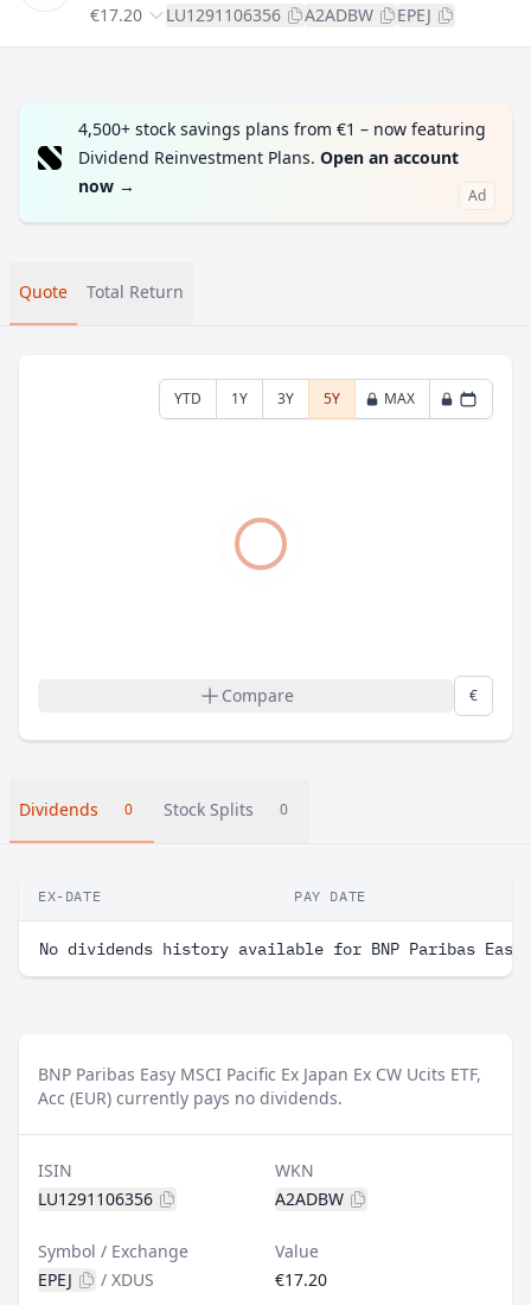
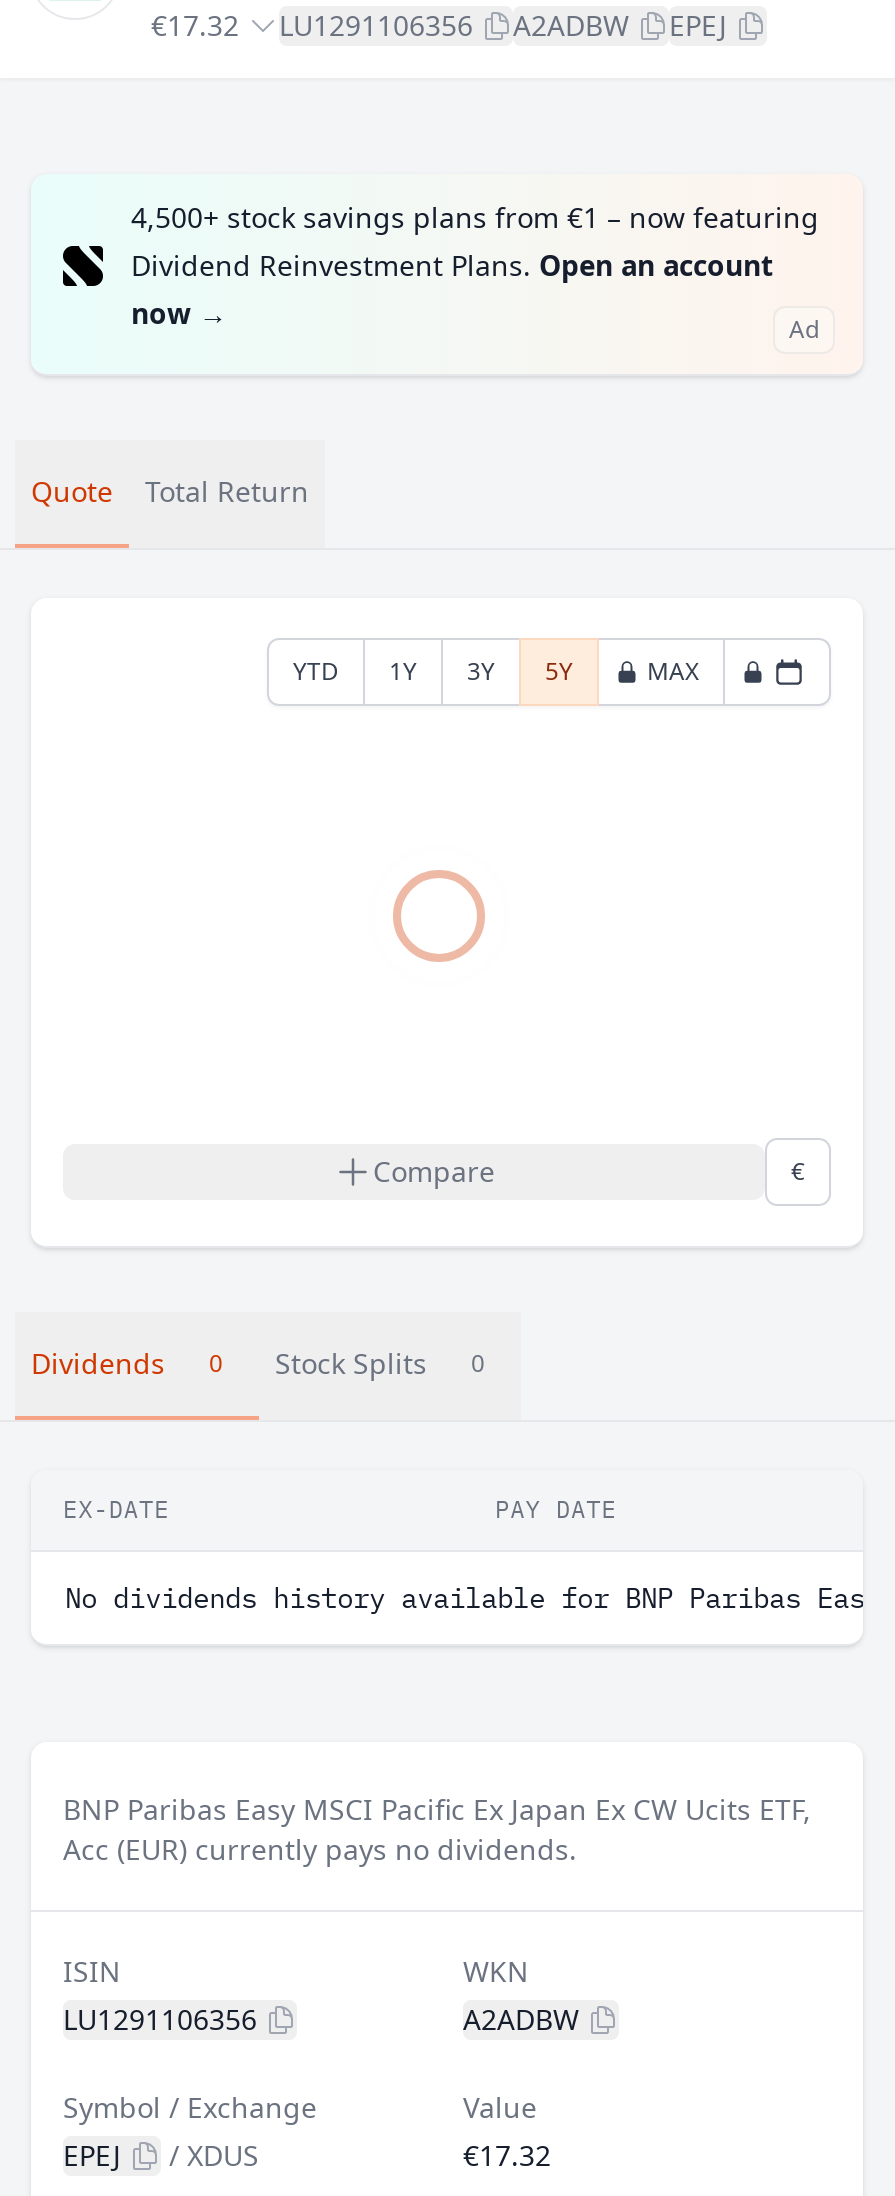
- €17.20 LU1291106356 A2ADBW EPEJ
+ €17.32 LU1291106356 A2ADBW EPEJ

- €17.20
+ €17.32
